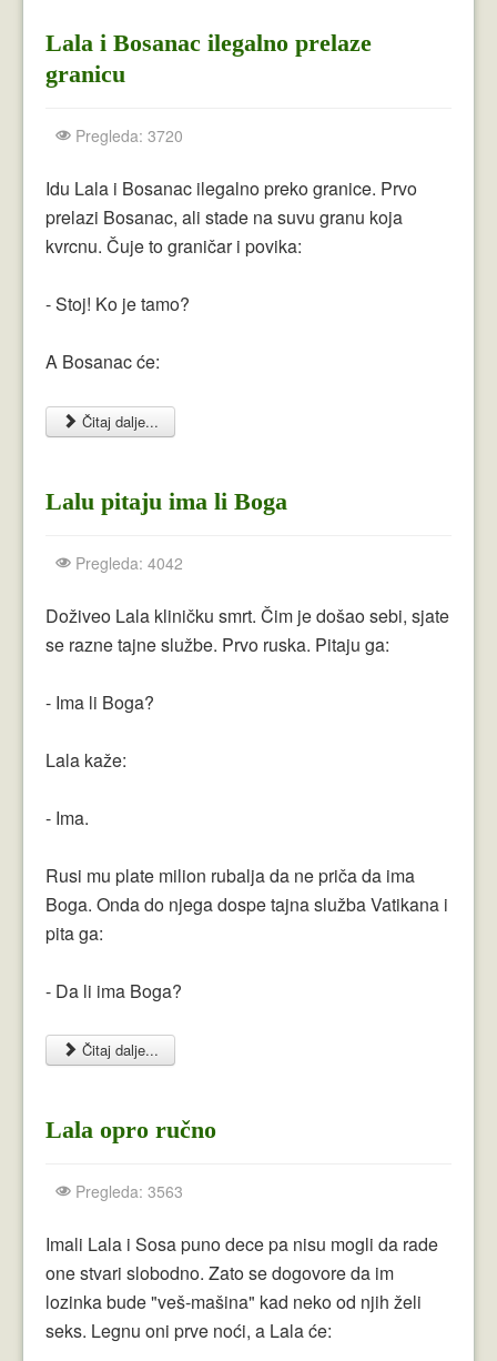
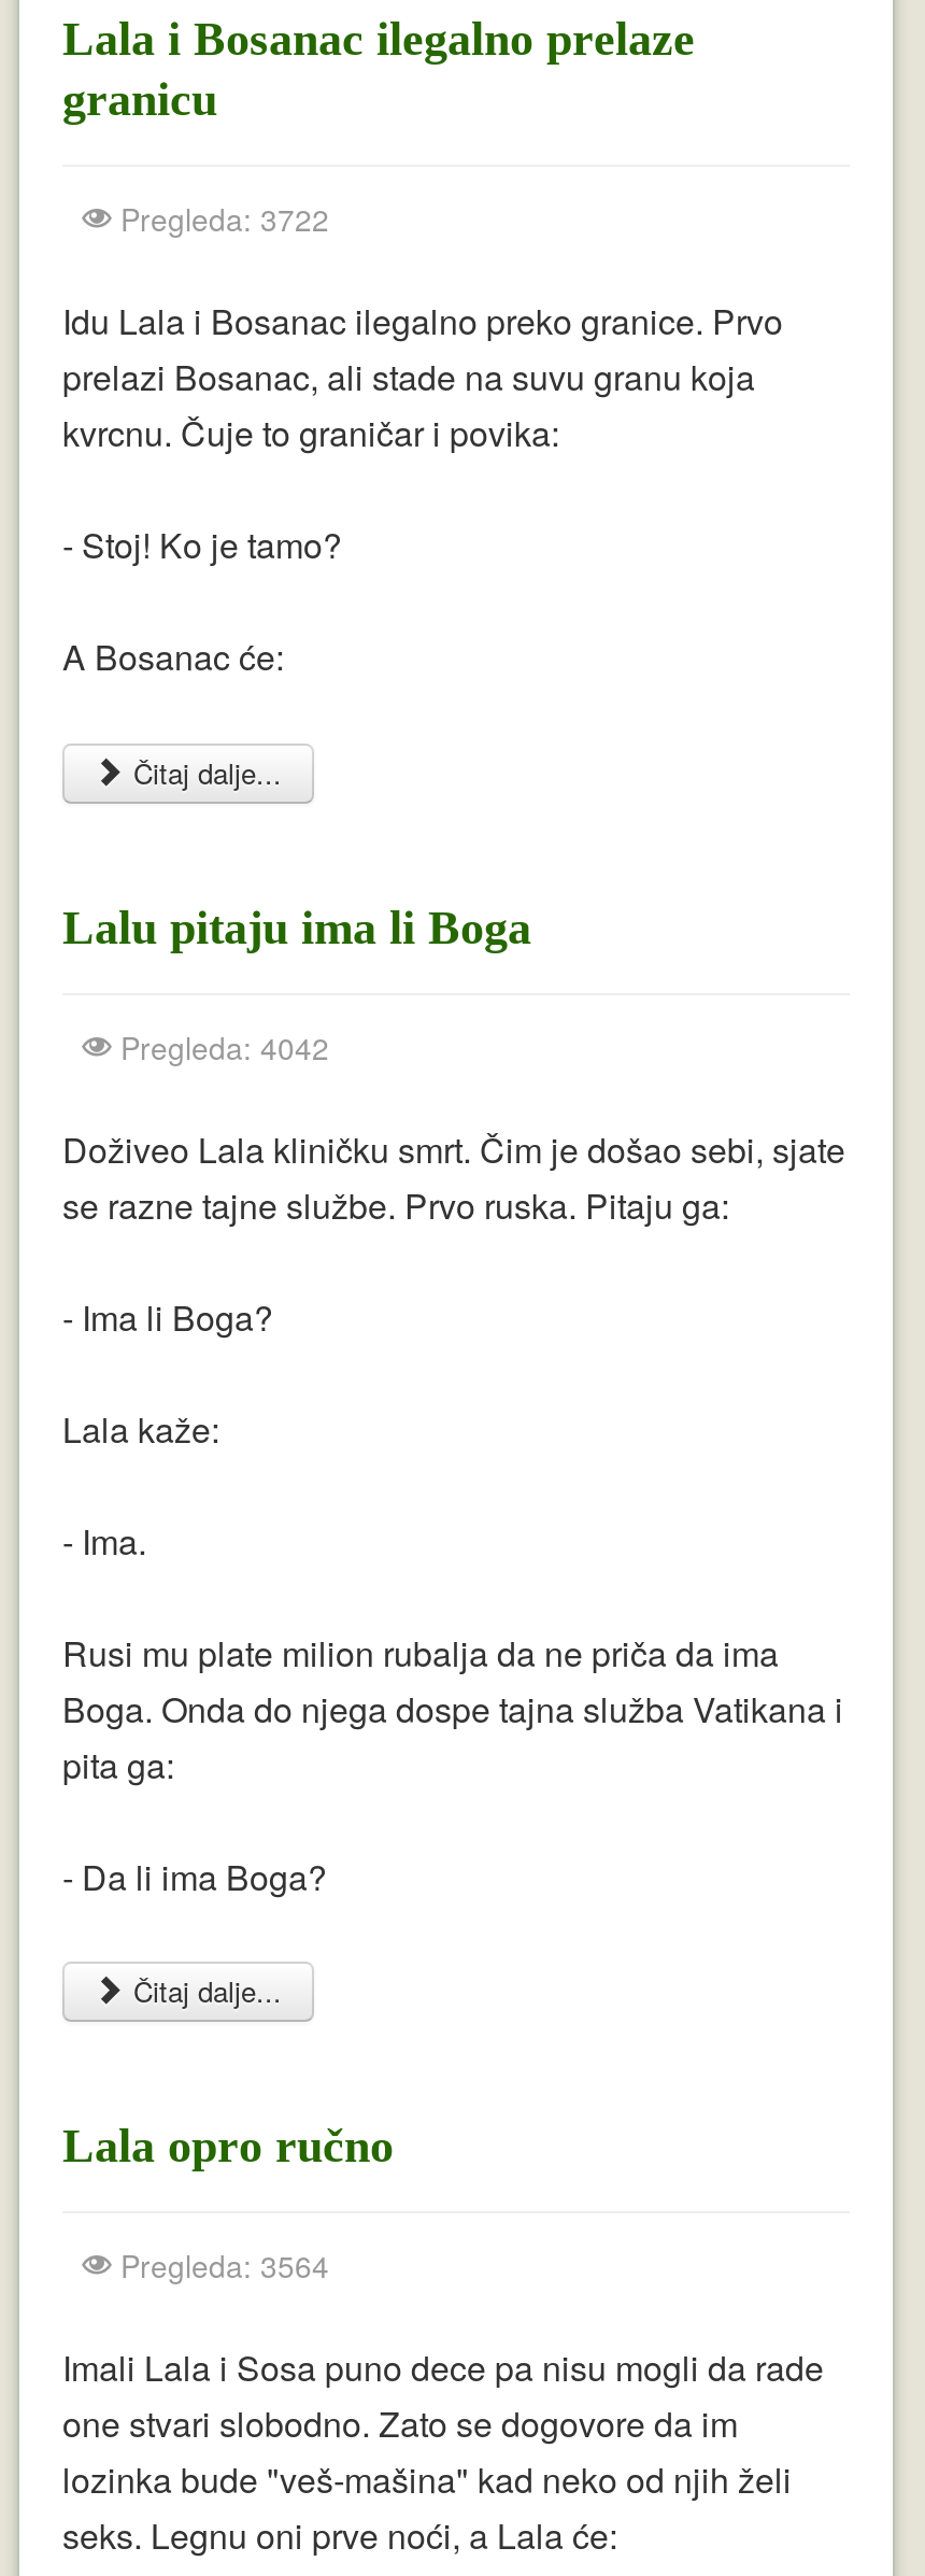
- Pregleda: 3720
+ Pregleda: 3722

- Pregleda: 3563
+ Pregleda: 3564
